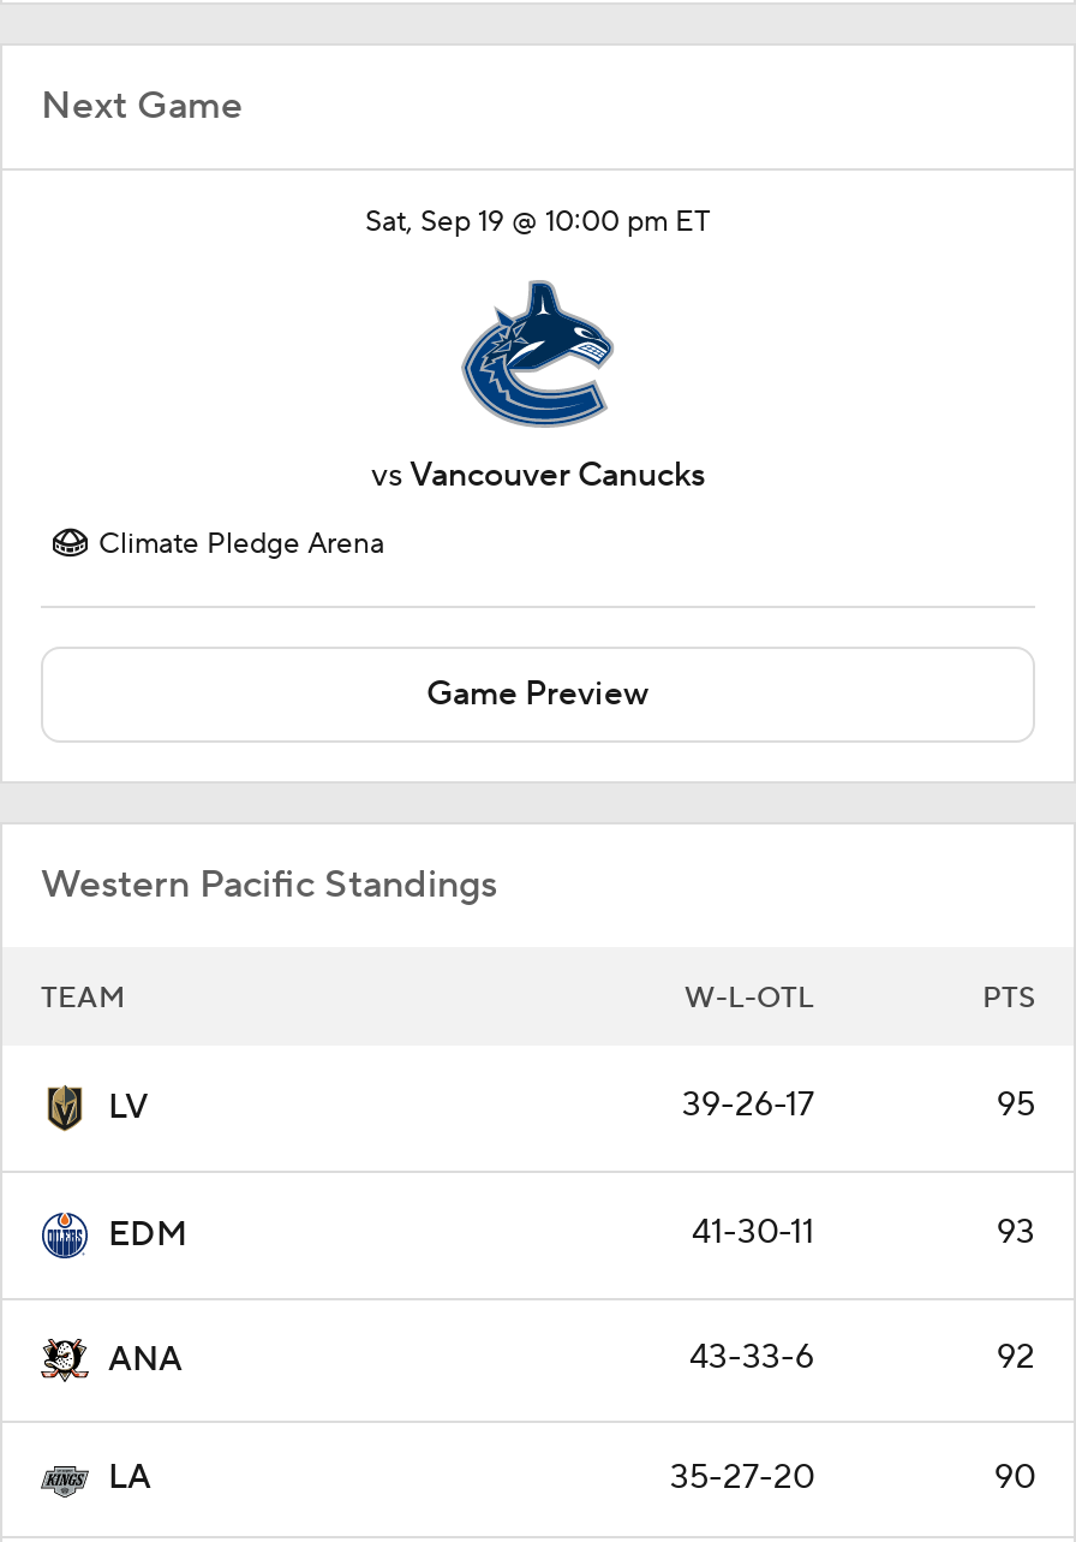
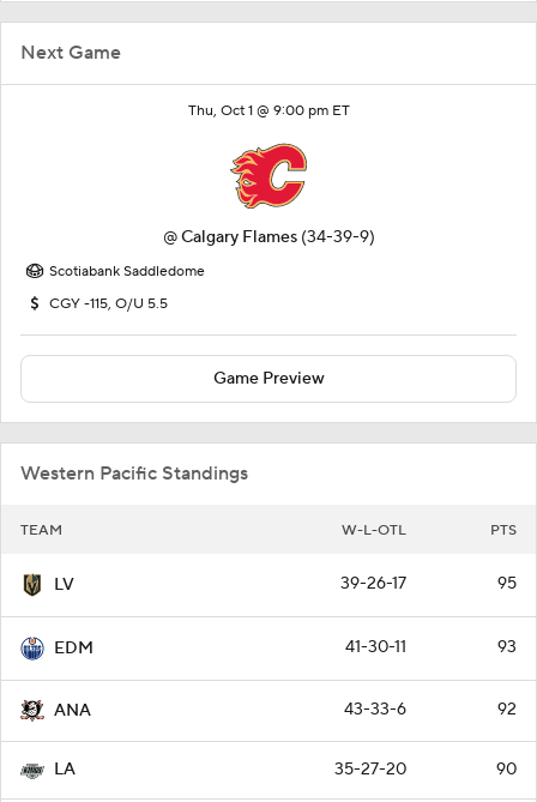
- Sat, Sep 19 @ 10:00 pm ET
+ Thu, Oct 1 @ 9:00 pm ET

- [image]
- vs Vancouver Canucks
- Climate Pledge Arena
+ [image]
+ @ Calgary Flames (34-39-9)
+ Scotiabank Saddledome
+ CGY -115, O/U 5.5
